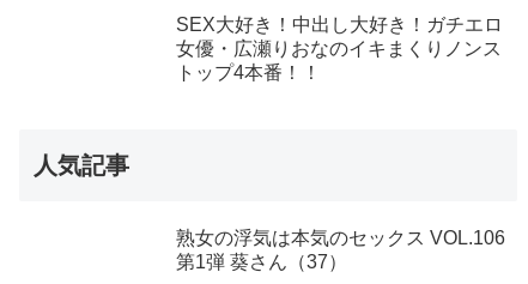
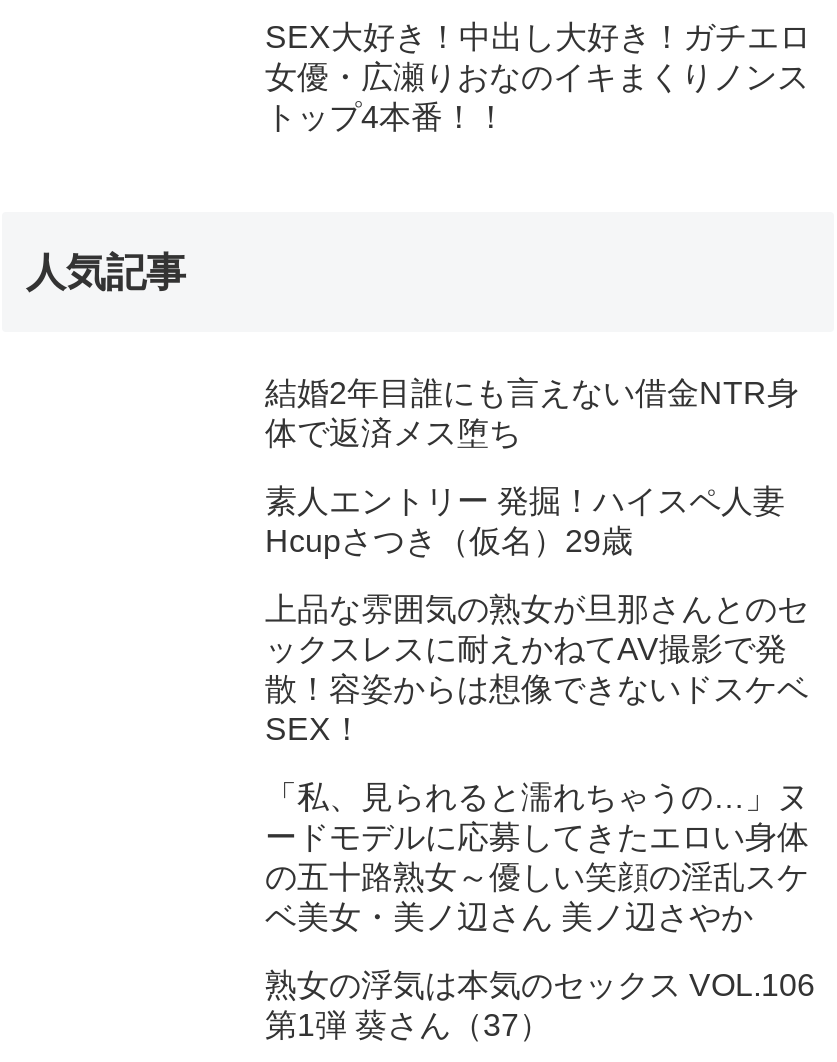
+ 結婚2年目誰にも言えない借金NTR身
+ 体で返済メス堕ち
+ 素人エントリー 発掘！ハイスペ人妻
+ Hcupさつき（仮名）29歳
+ 上品な雰囲気の熟女が旦那さんとのセ
+ ックスレスに耐えかねてAV撮影で発
+ 散！容姿からは想像できないドスケベ
+ SEX！
+ 「私、見られると濡れちゃうの…」ヌ
+ ードモデルに応募してきたエロい身体
+ の五十路熟女～優しい笑顔の淫乱スケ
+ ベ美女・美ノ辺さん 美ノ辺さやか
